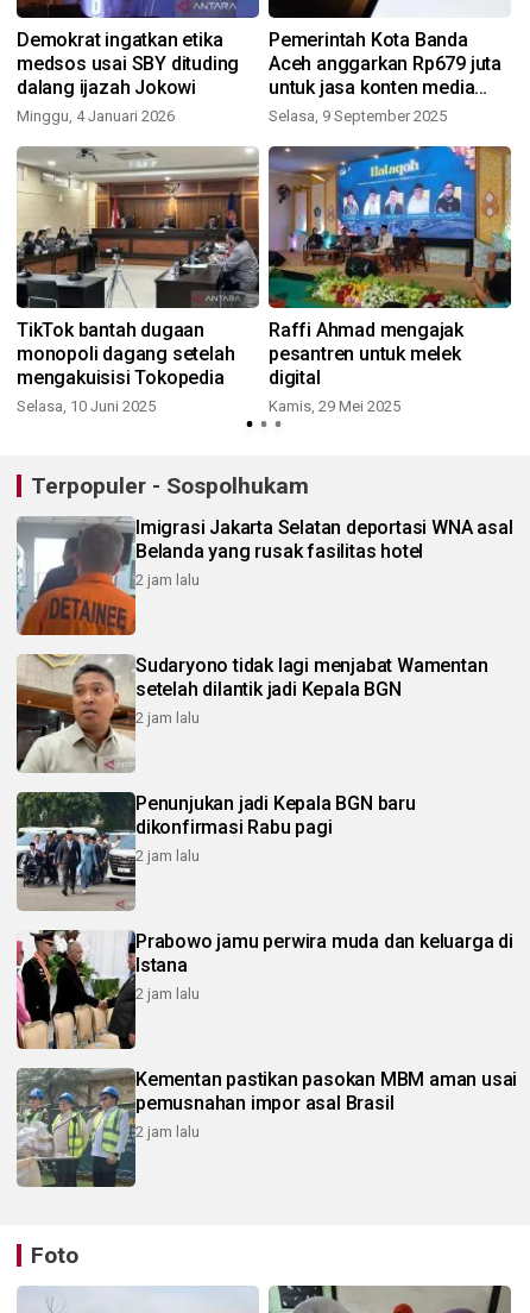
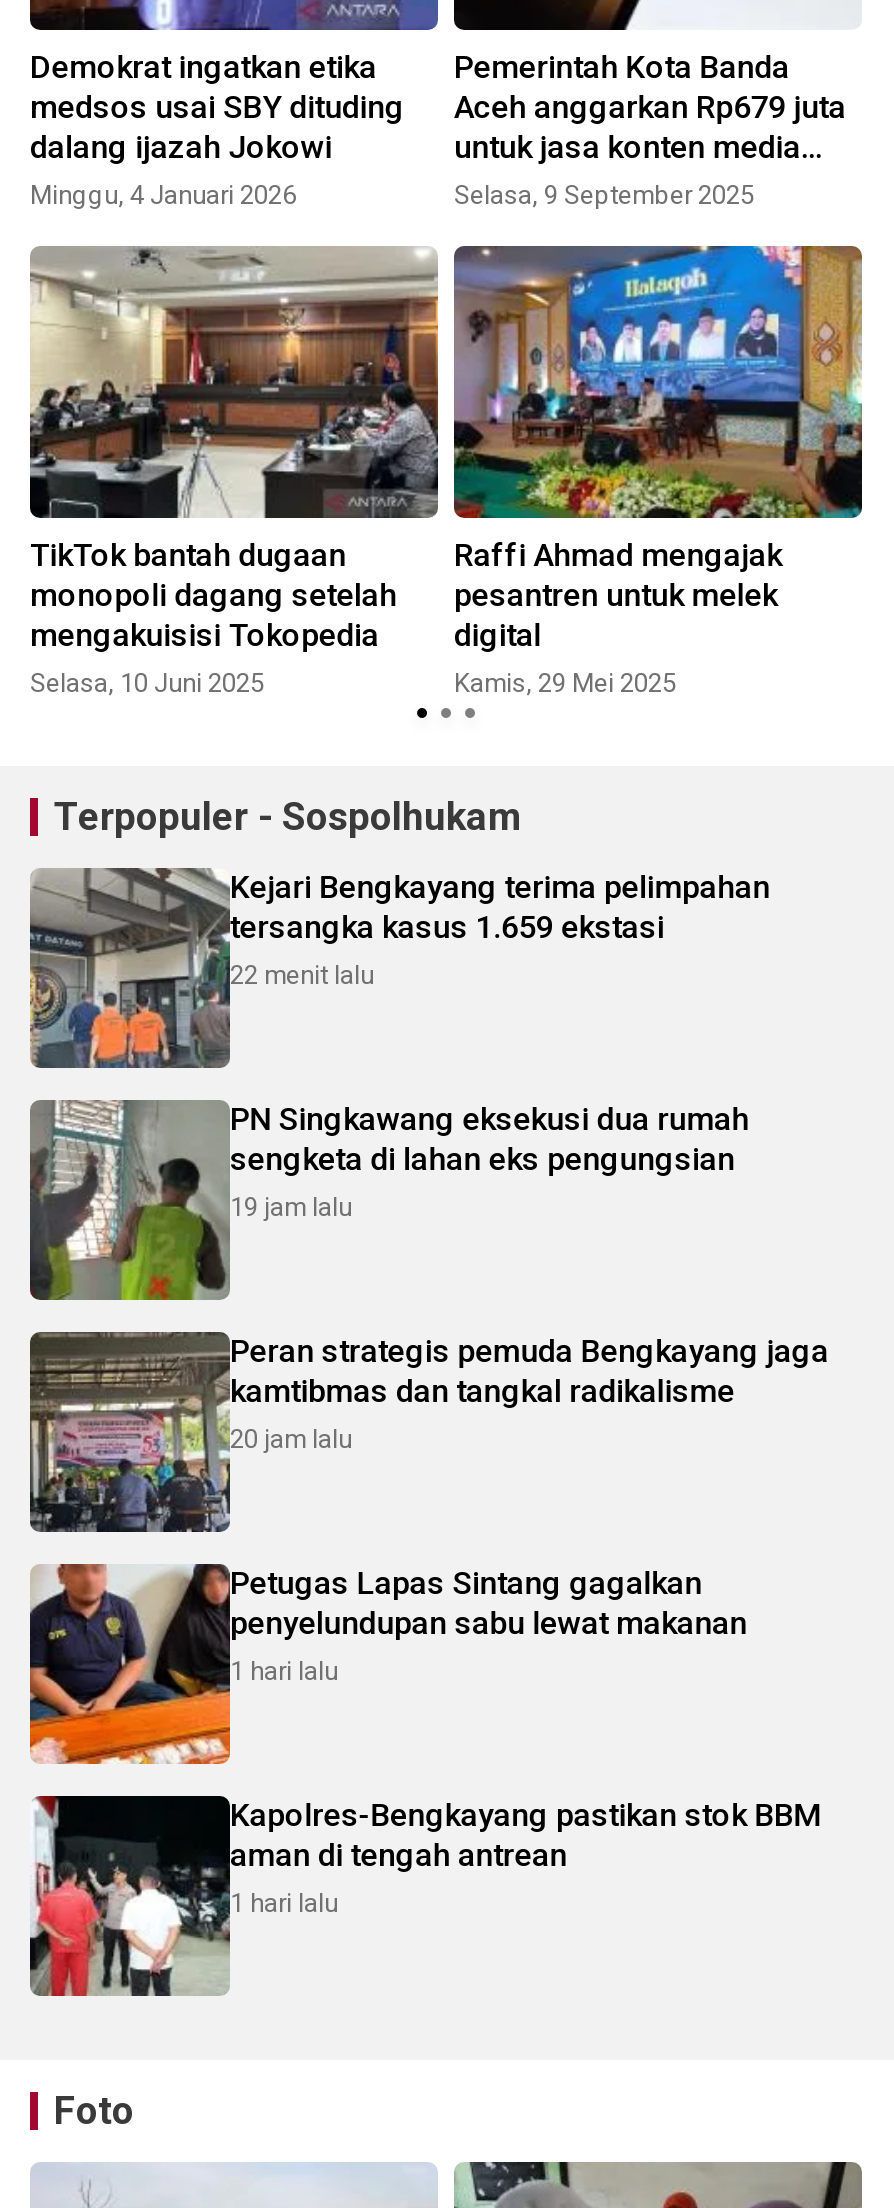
- [image]
- Imigrasi Jakarta Selatan deportasi WNA asal
- Belanda yang rusak fasilitas hotel
- 2 jam lalu
+ [image]
+ Kejari Bengkayang terima pelimpahan
+ tersangka kasus 1.659 ekstasi
+ 22 menit lalu

- [image]
- Sudaryono tidak lagi menjabat Wamentan
- setelah dilantik jadi Kepala BGN
- 2 jam lalu
+ [image]
+ PN Singkawang eksekusi dua rumah
+ sengketa di lahan eks pengungsian
+ 19 jam lalu

- [image]
- Penunjukan jadi Kepala BGN baru
- dikonfirmasi Rabu pagi
- 2 jam lalu
+ [image]
+ Peran strategis pemuda Bengkayang jaga
+ kamtibmas dan tangkal radikalisme
+ 20 jam lalu

- [image]
- Prabowo jamu perwira muda dan keluarga di
- Istana
- 2 jam lalu
+ [image]
+ Petugas Lapas Sintang gagalkan
+ penyelundupan sabu lewat makanan
+ 1 hari lalu

- [image]
- Kementan pastikan pasokan MBM aman usai
- pemusnahan impor asal Brasil
- 2 jam lalu
+ [image]
+ Kapolres-Bengkayang pastikan stok BBM
+ aman di tengah antrean
+ 1 hari lalu
